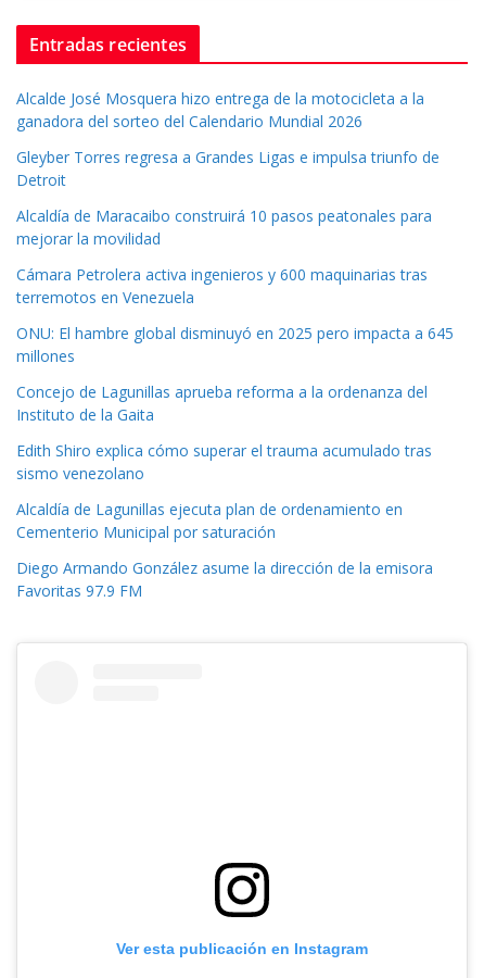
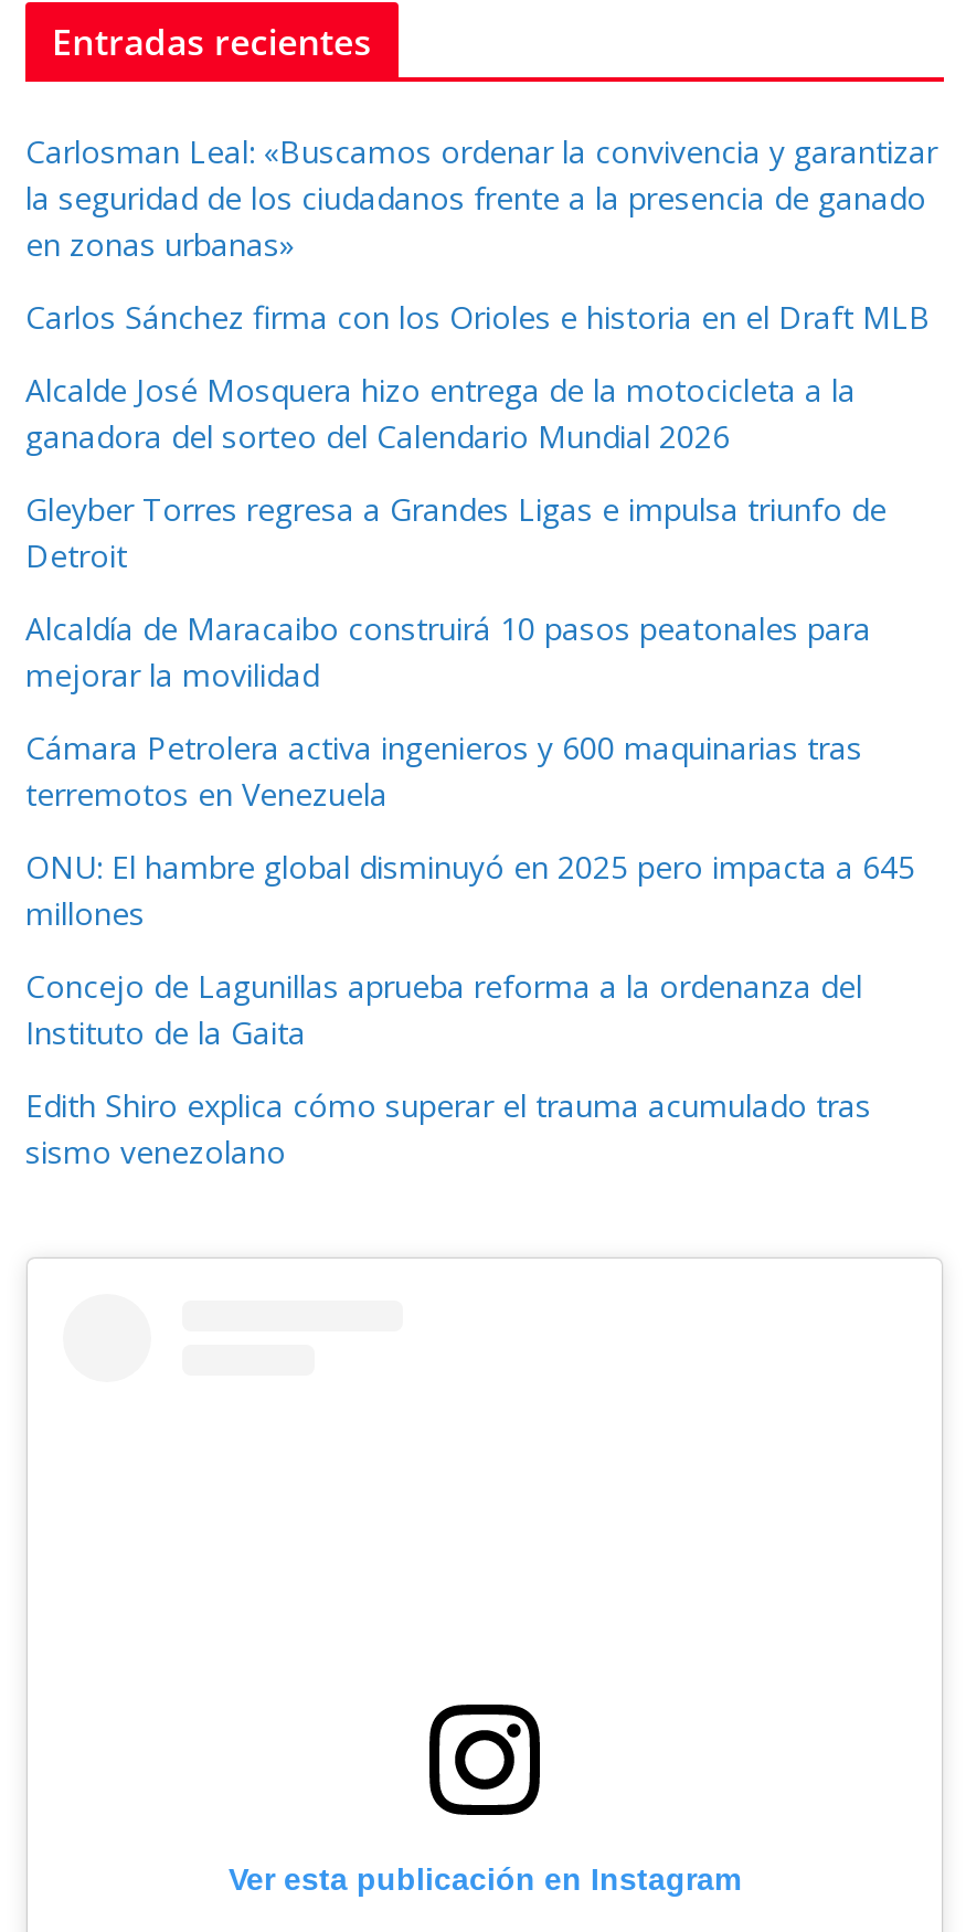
+ Carlosman Leal: «Buscamos ordenar la convivencia y garantizar
+ la seguridad de los ciudadanos frente a la presencia de ganado
+ en zonas urbanas»
+ Carlos Sánchez firma con los Orioles e historia en el Draft MLB

moved down: Alcalde José Mosquera hizo entrega de la motocicleta a la | ganadora del sorteo del Calendario Mundial 2026 | Gleyber Torres regresa a Grandes Ligas e impulsa triunfo de | ... | Edith Shiro explica cómo superar el trauma acumulado tras | sismo venezolano

- Alcaldía de Lagunillas ejecuta plan de ordenamiento en
- Cementerio Municipal por saturación
- Diego Armando González asume la dirección de la emisora
- Favoritas 97.9 FM
